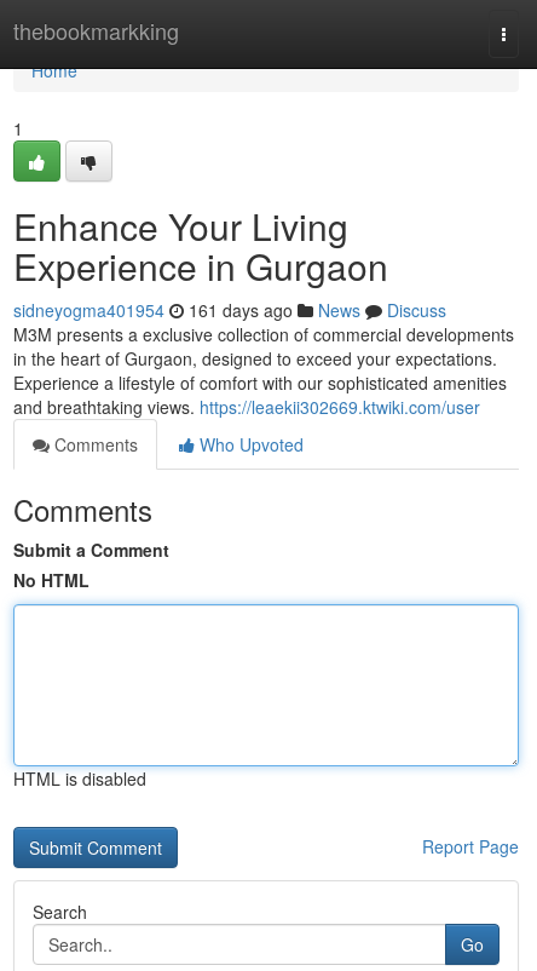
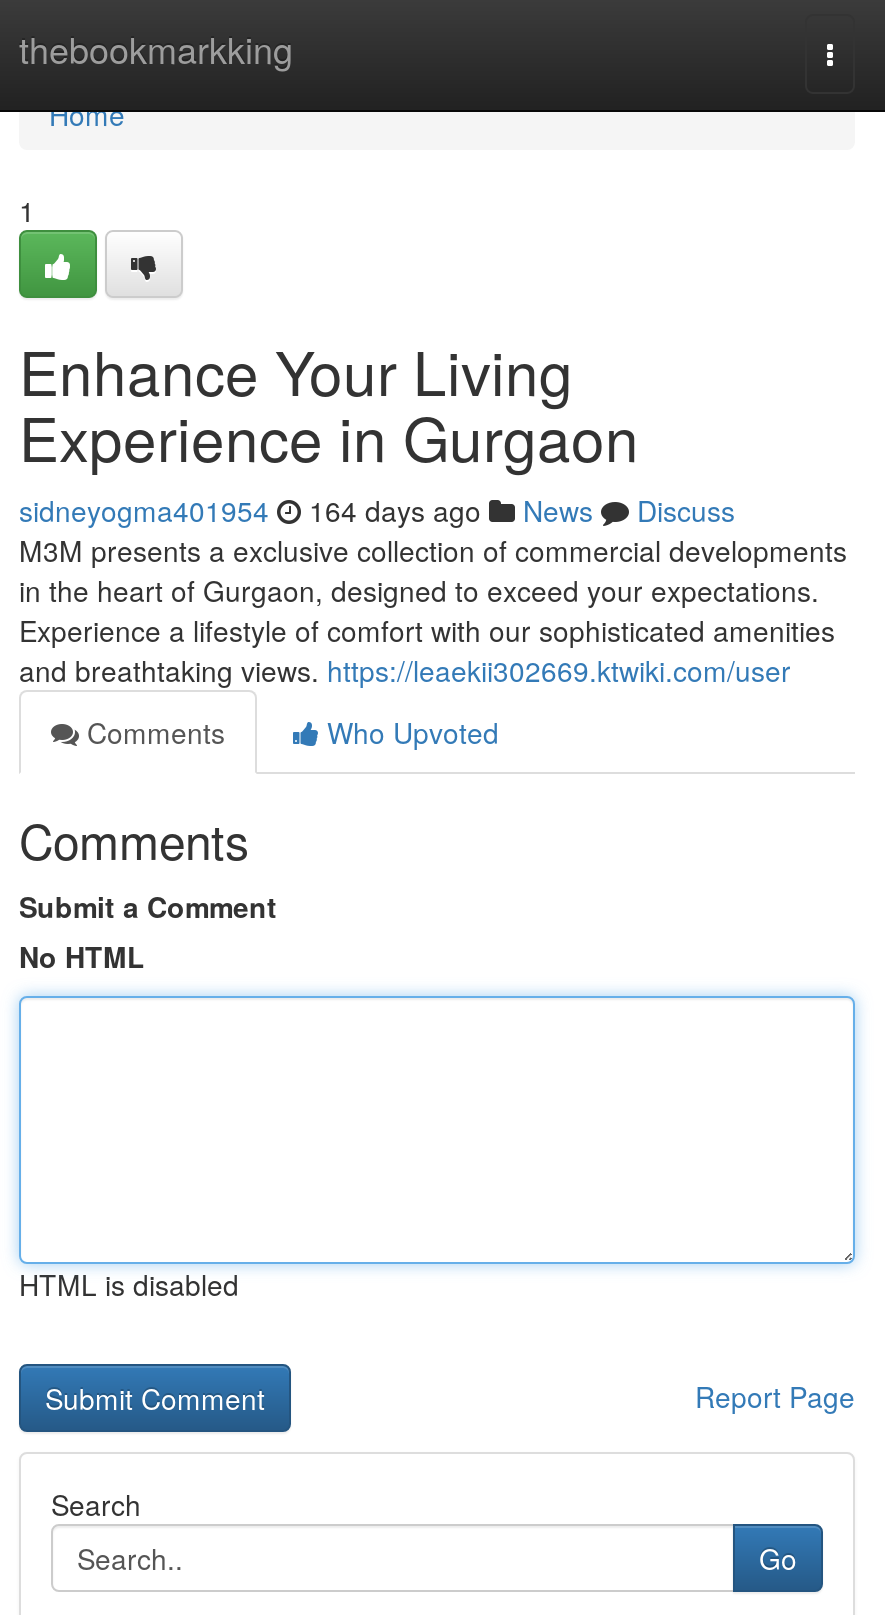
- sidneyogma401954 161 days ago News Discuss
+ sidneyogma401954 164 days ago News Discuss
